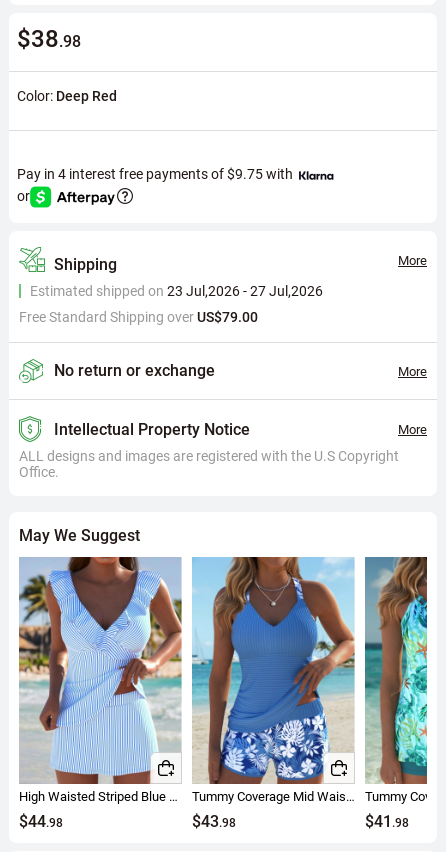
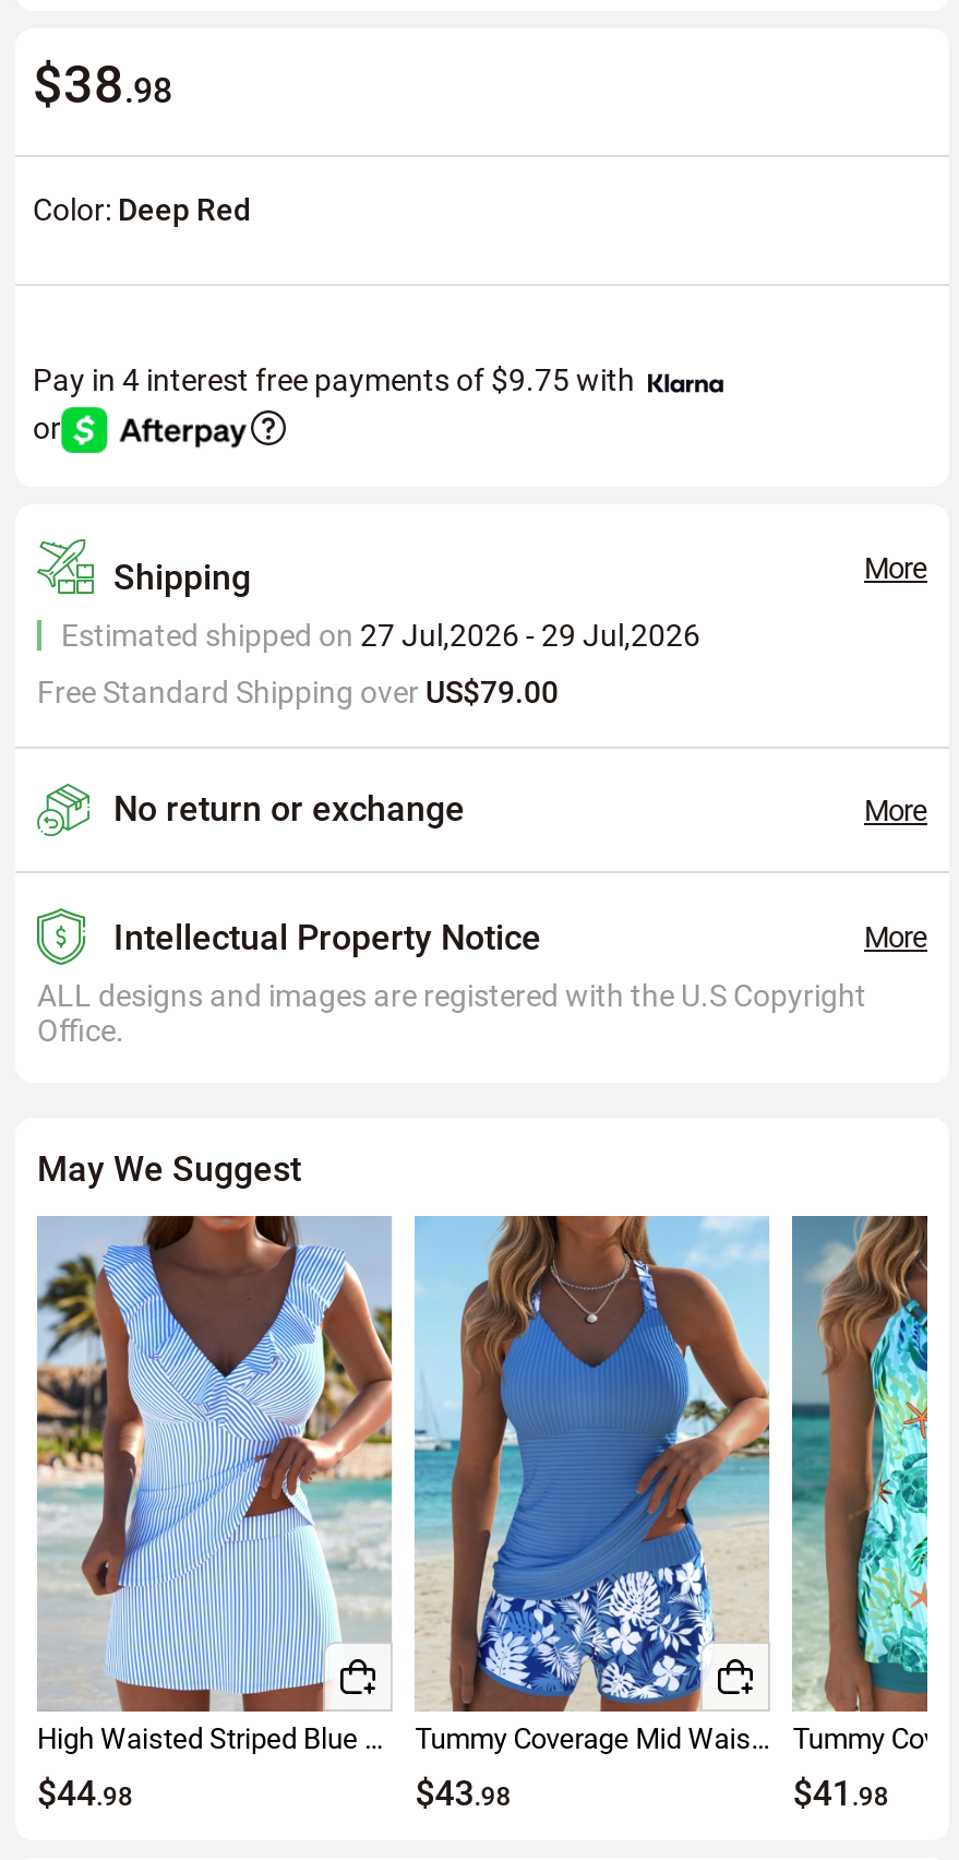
- Estimated shipped on 23 Jul,2026 - 27 Jul,2026
+ Estimated shipped on 27 Jul,2026 - 29 Jul,2026
